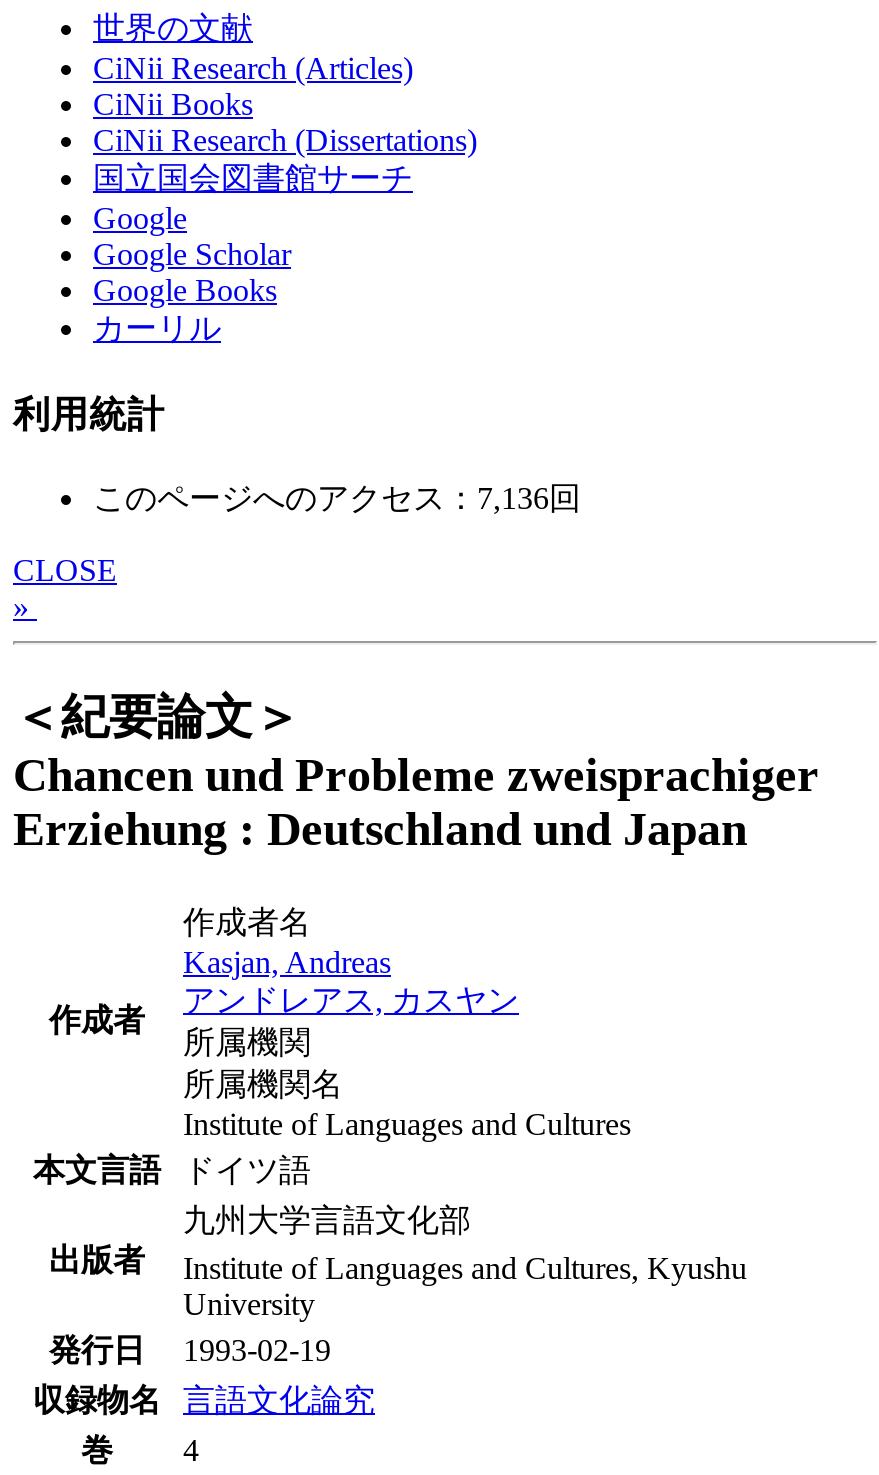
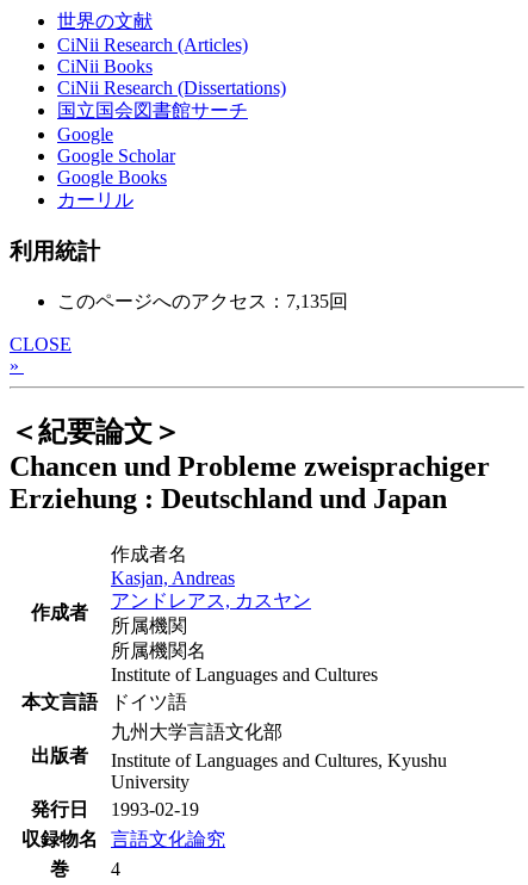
- このページへのアクセス：7,136回
+ このページへのアクセス：7,135回
